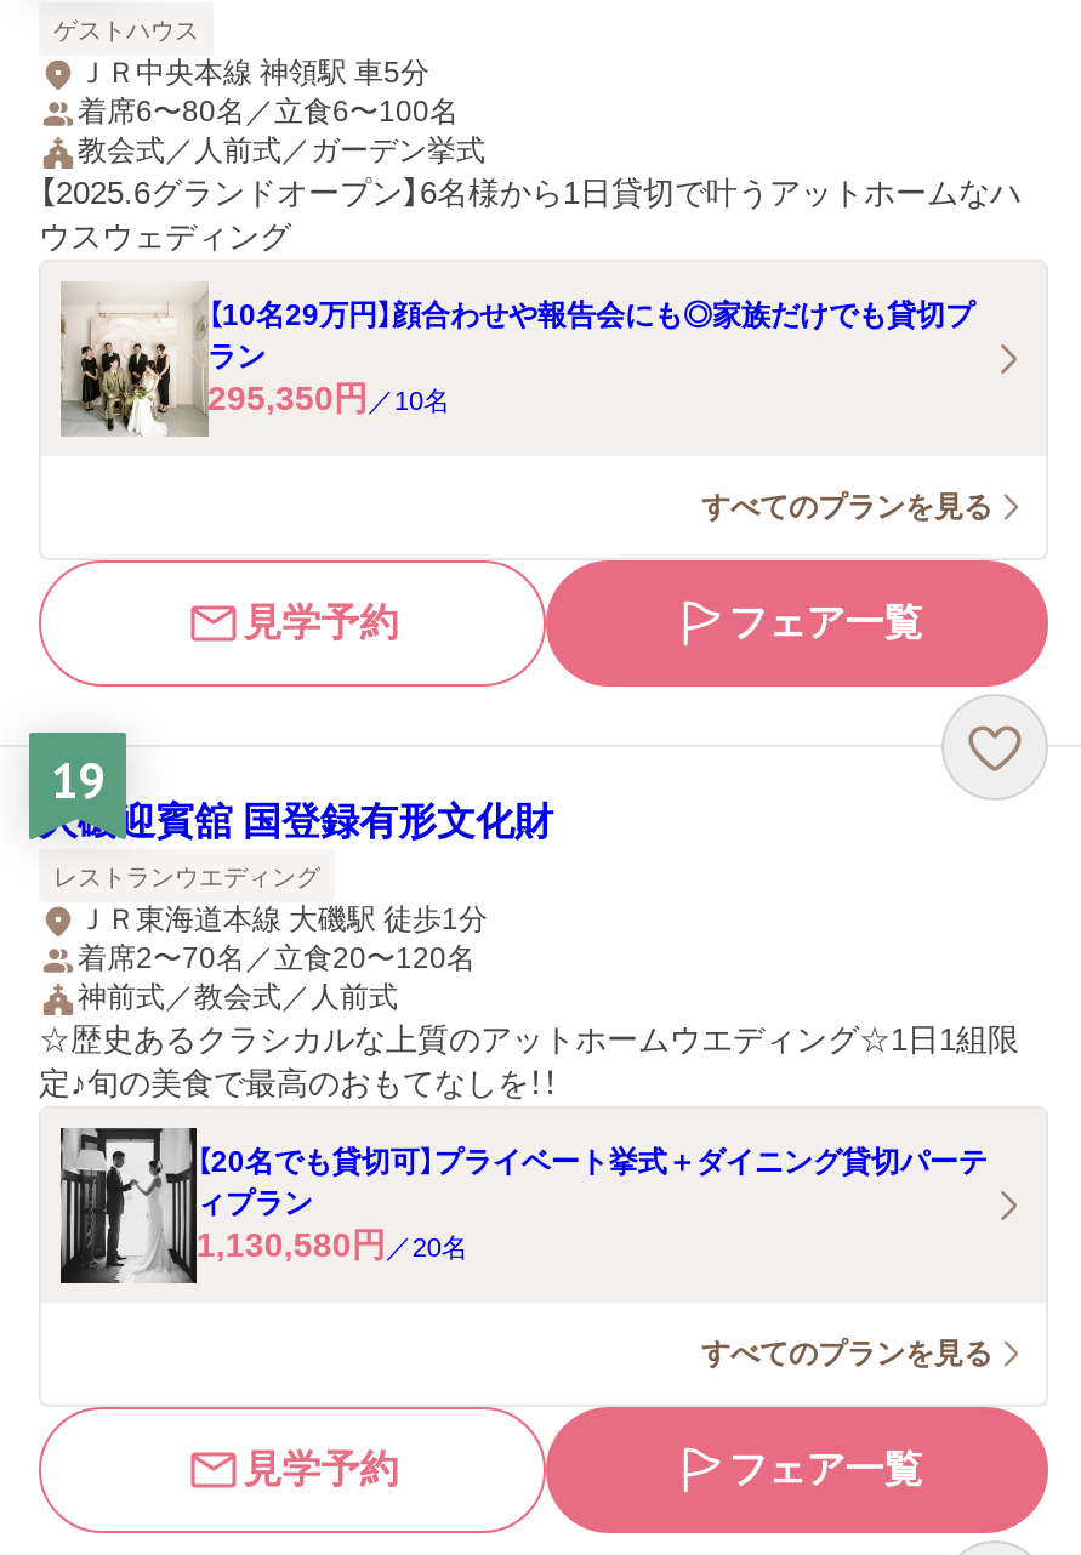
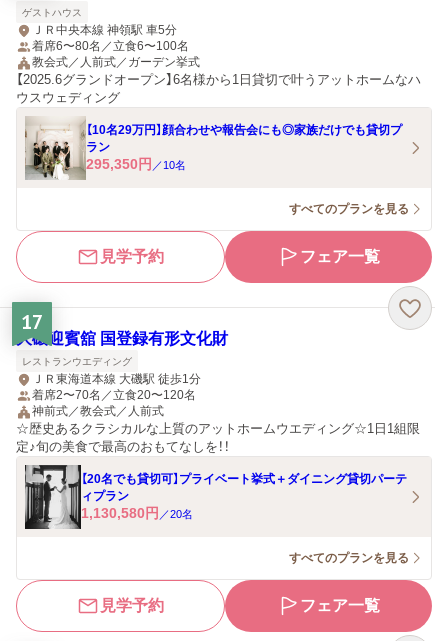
- 19
+ 17
